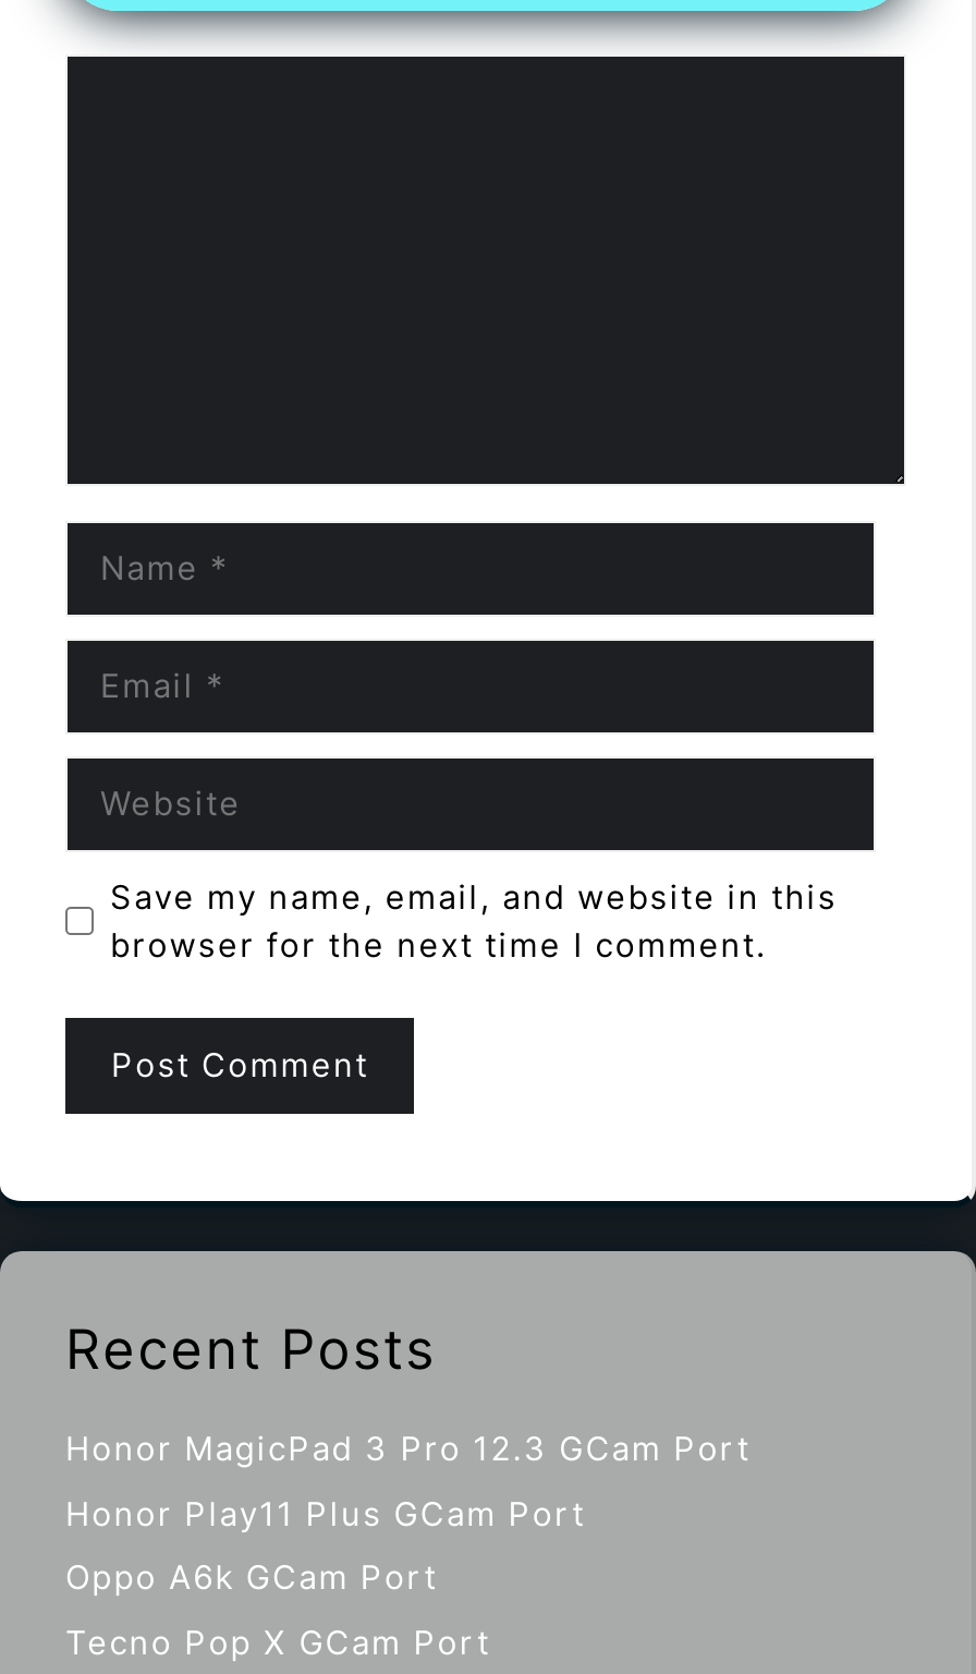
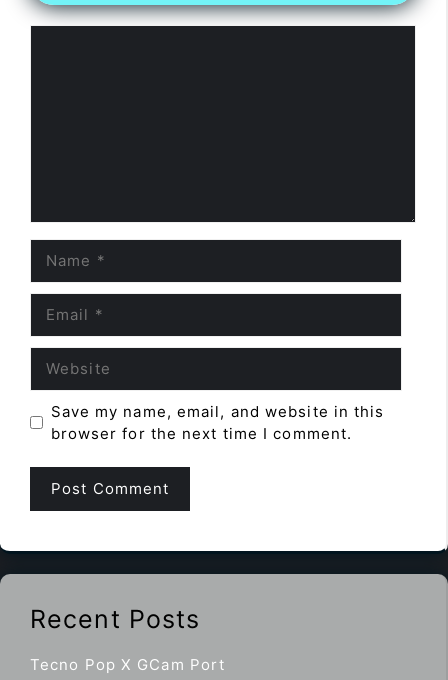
- Honor MagicPad 3 Pro 12.3 GCam Port
- Honor Play11 Plus GCam Port
- Oppo A6k GCam Port
